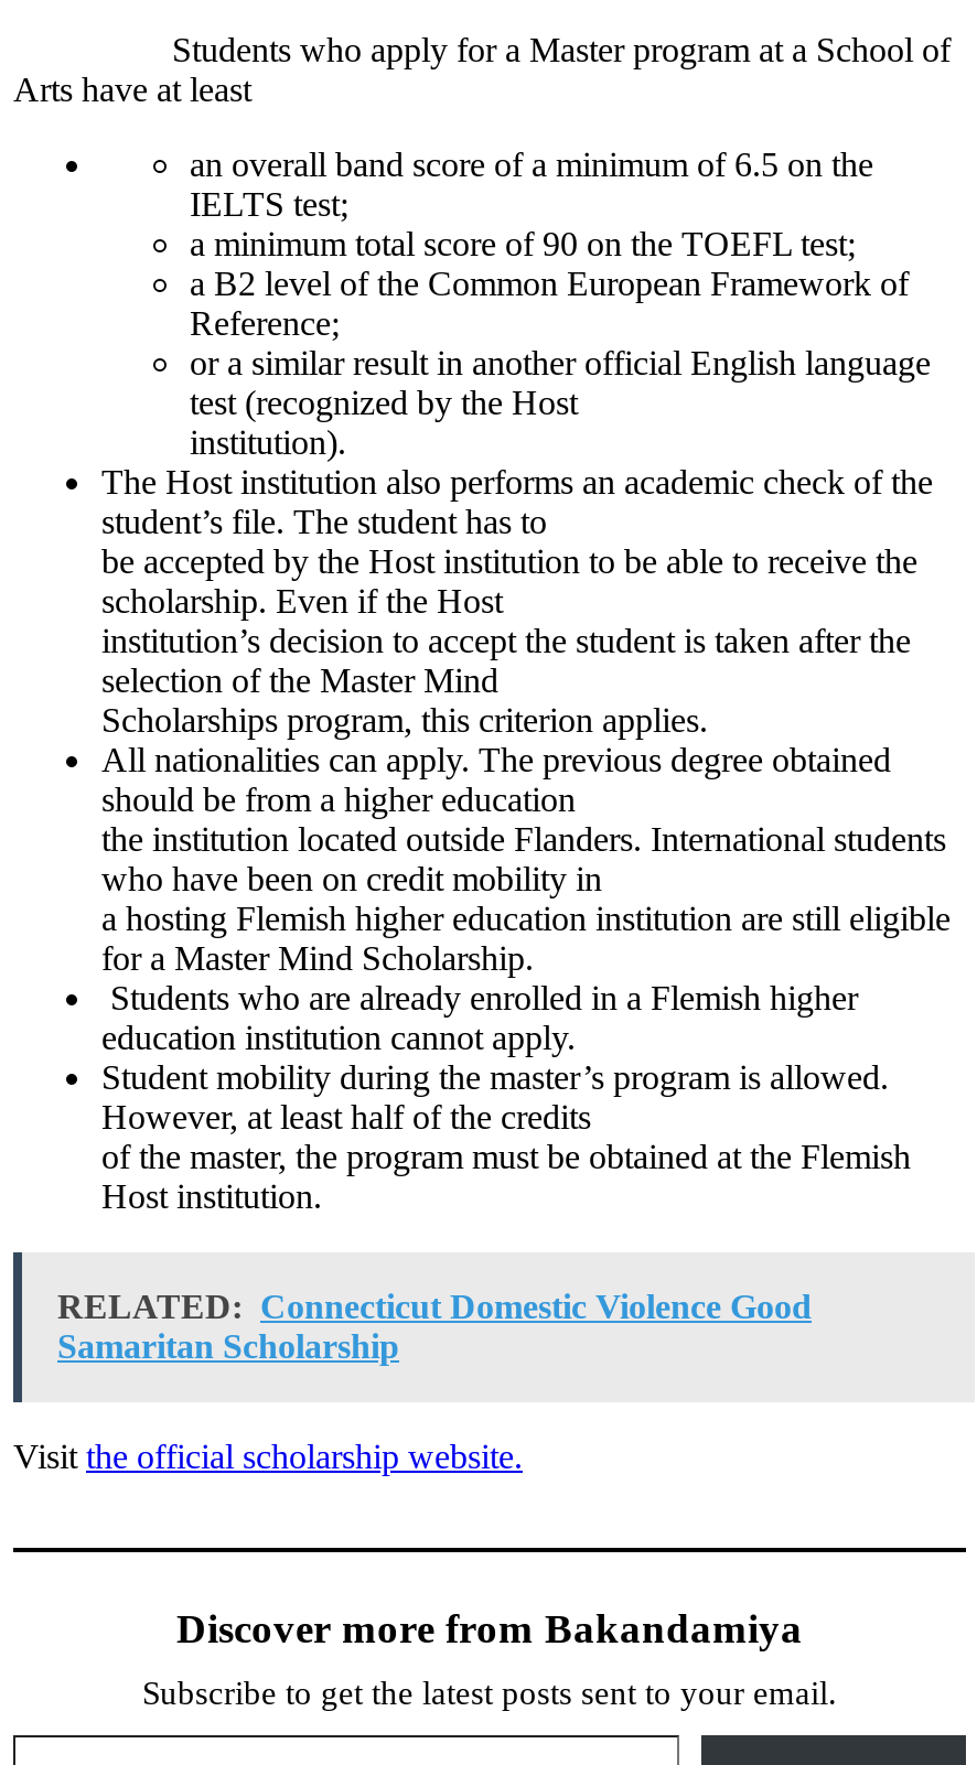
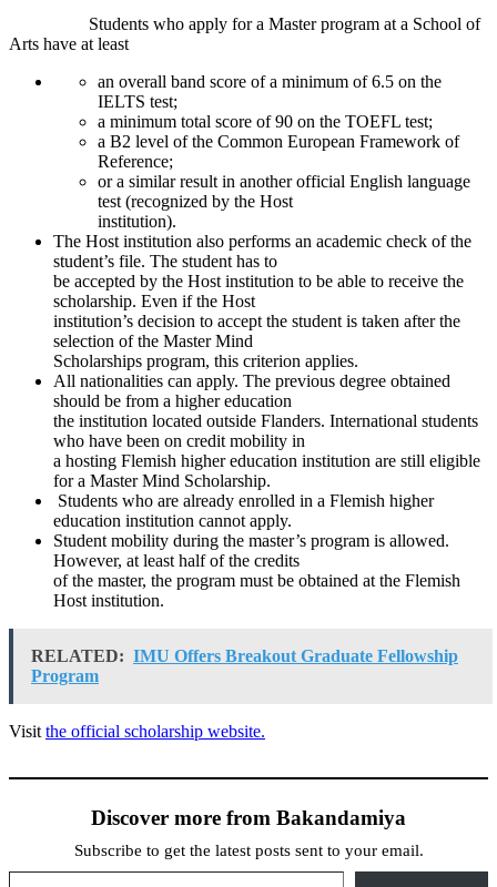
- RELATED: Connecticut Domestic Violence Good
- Samaritan Scholarship
+ RELATED: IMU Offers Breakout Graduate Fellowship
+ Program
